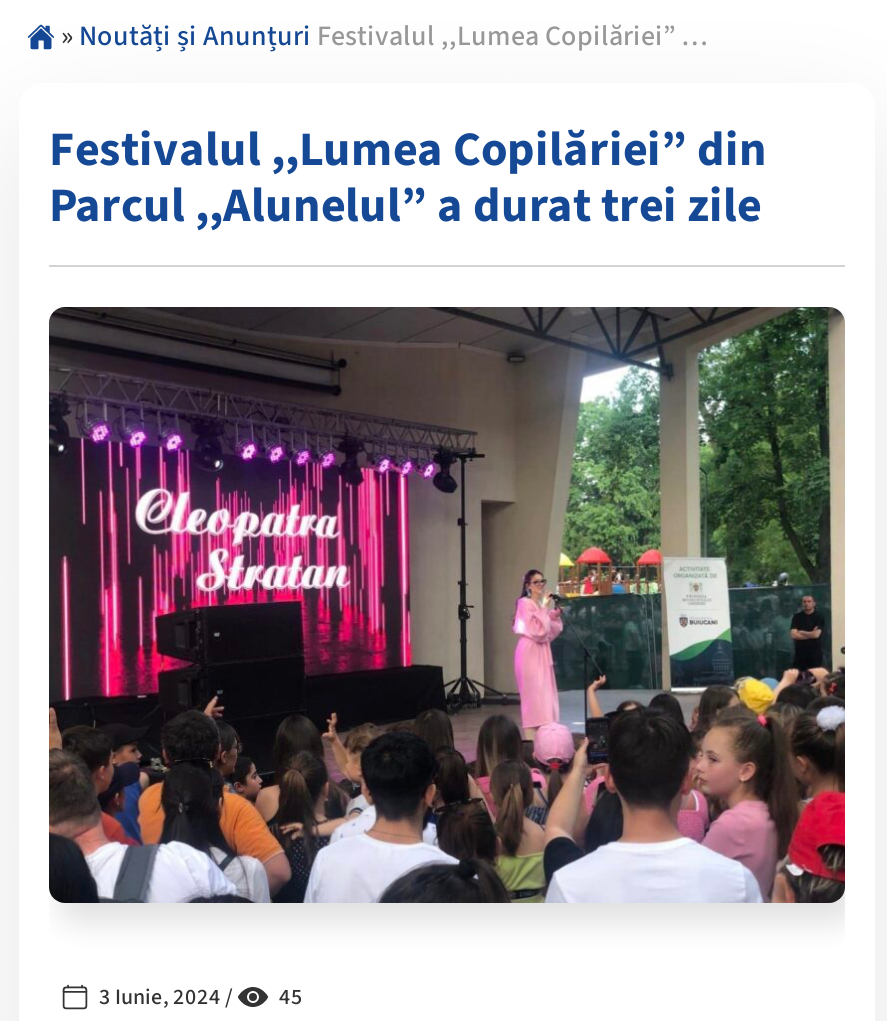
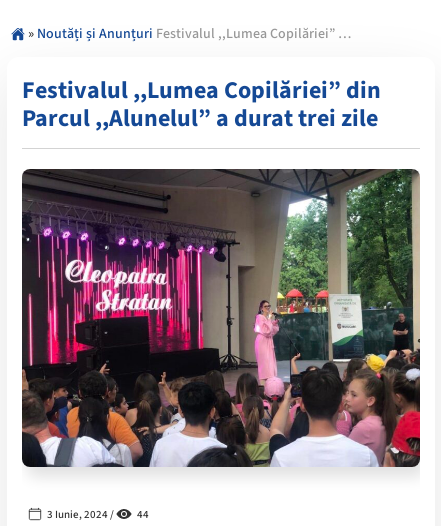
- 3 Iunie, 2024 / 45
+ 3 Iunie, 2024 / 44
